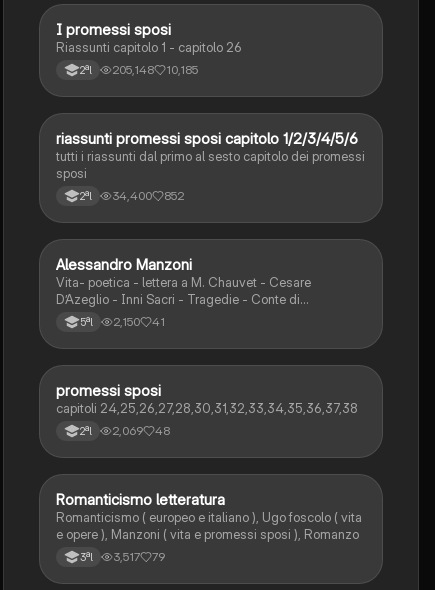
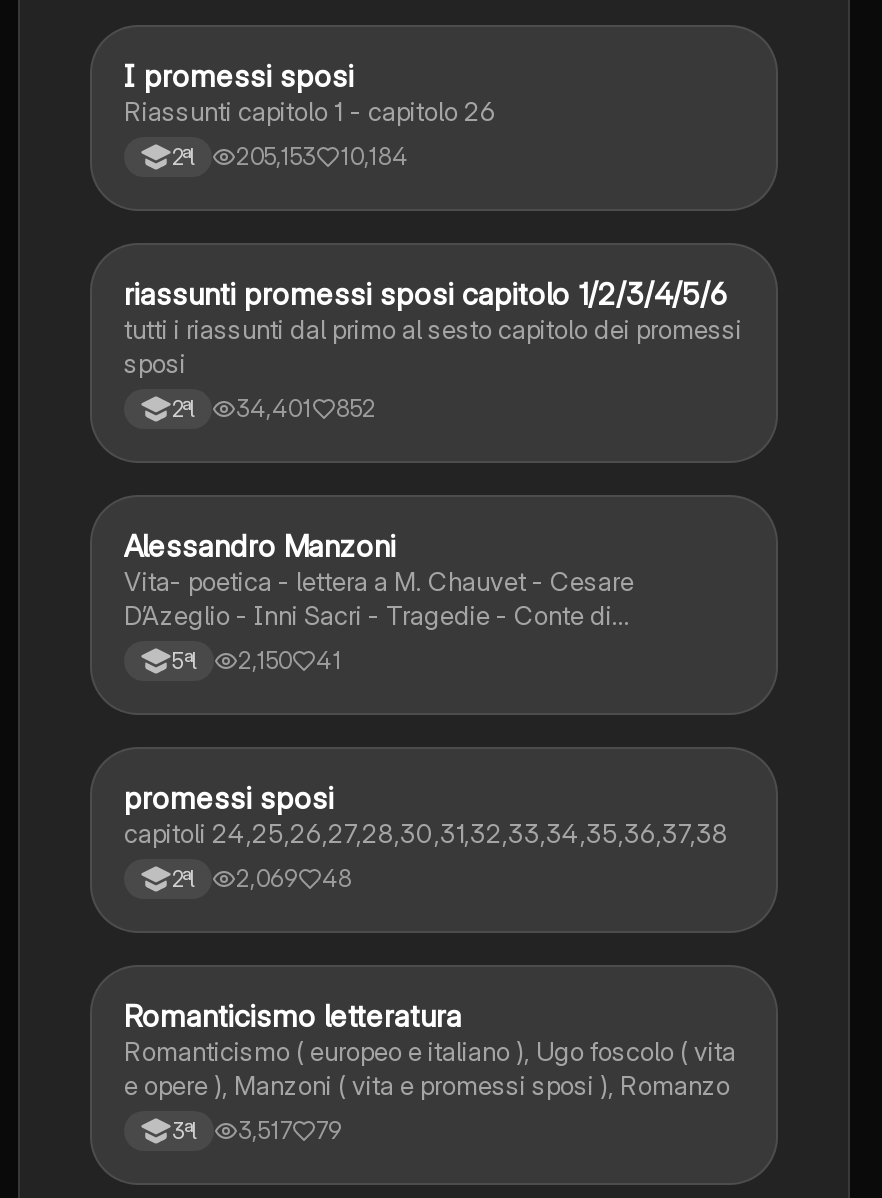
- 205,148
+ 205,153

- 10,185
+ 10,184

- 2ªl 34,400 852
+ 2ªl 34,401 852
